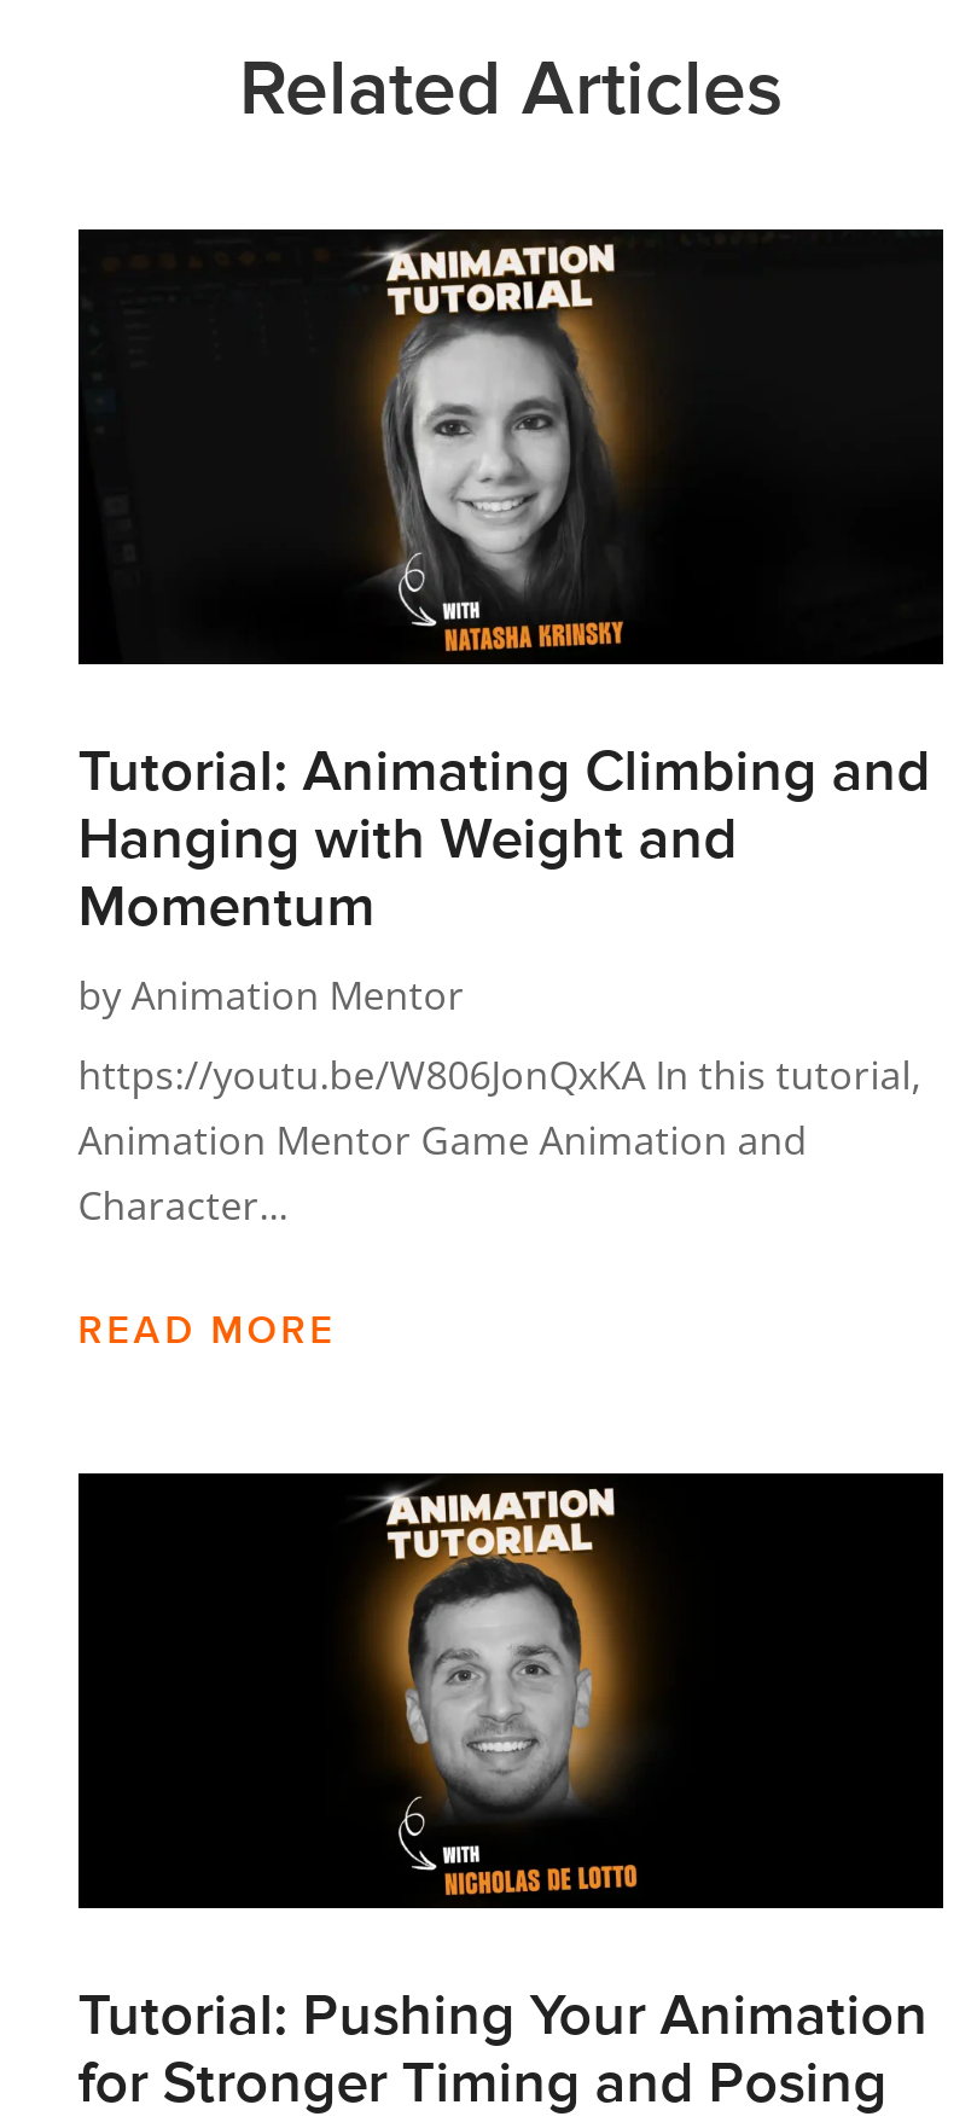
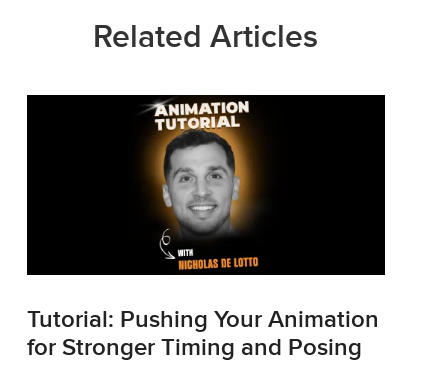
- [image]
- Tutorial: Animating Climbing and
- Hanging with Weight and
- Momentum
- by Animation Mentor
- https://youtu.be/W806JonQxKA In this tutorial,
- Animation Mentor Game Animation and
- Character...
- READ MORE
